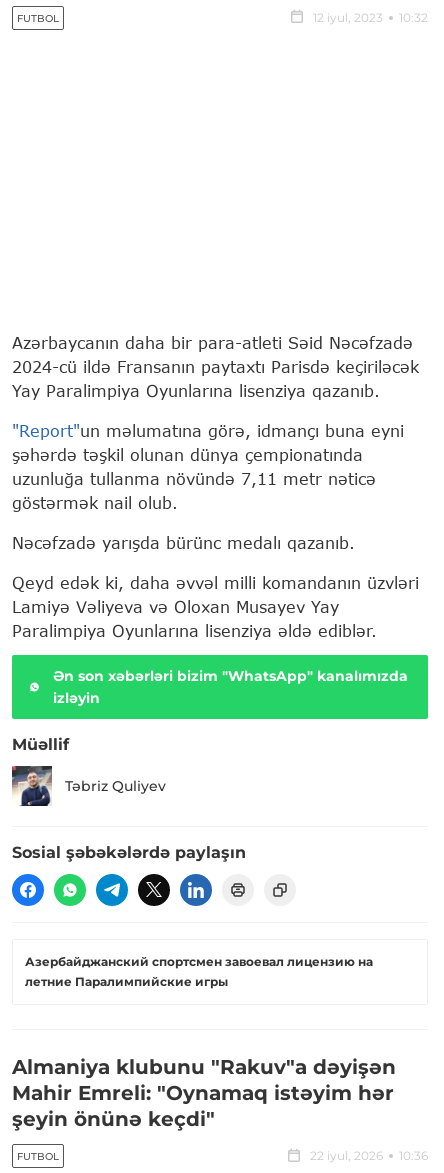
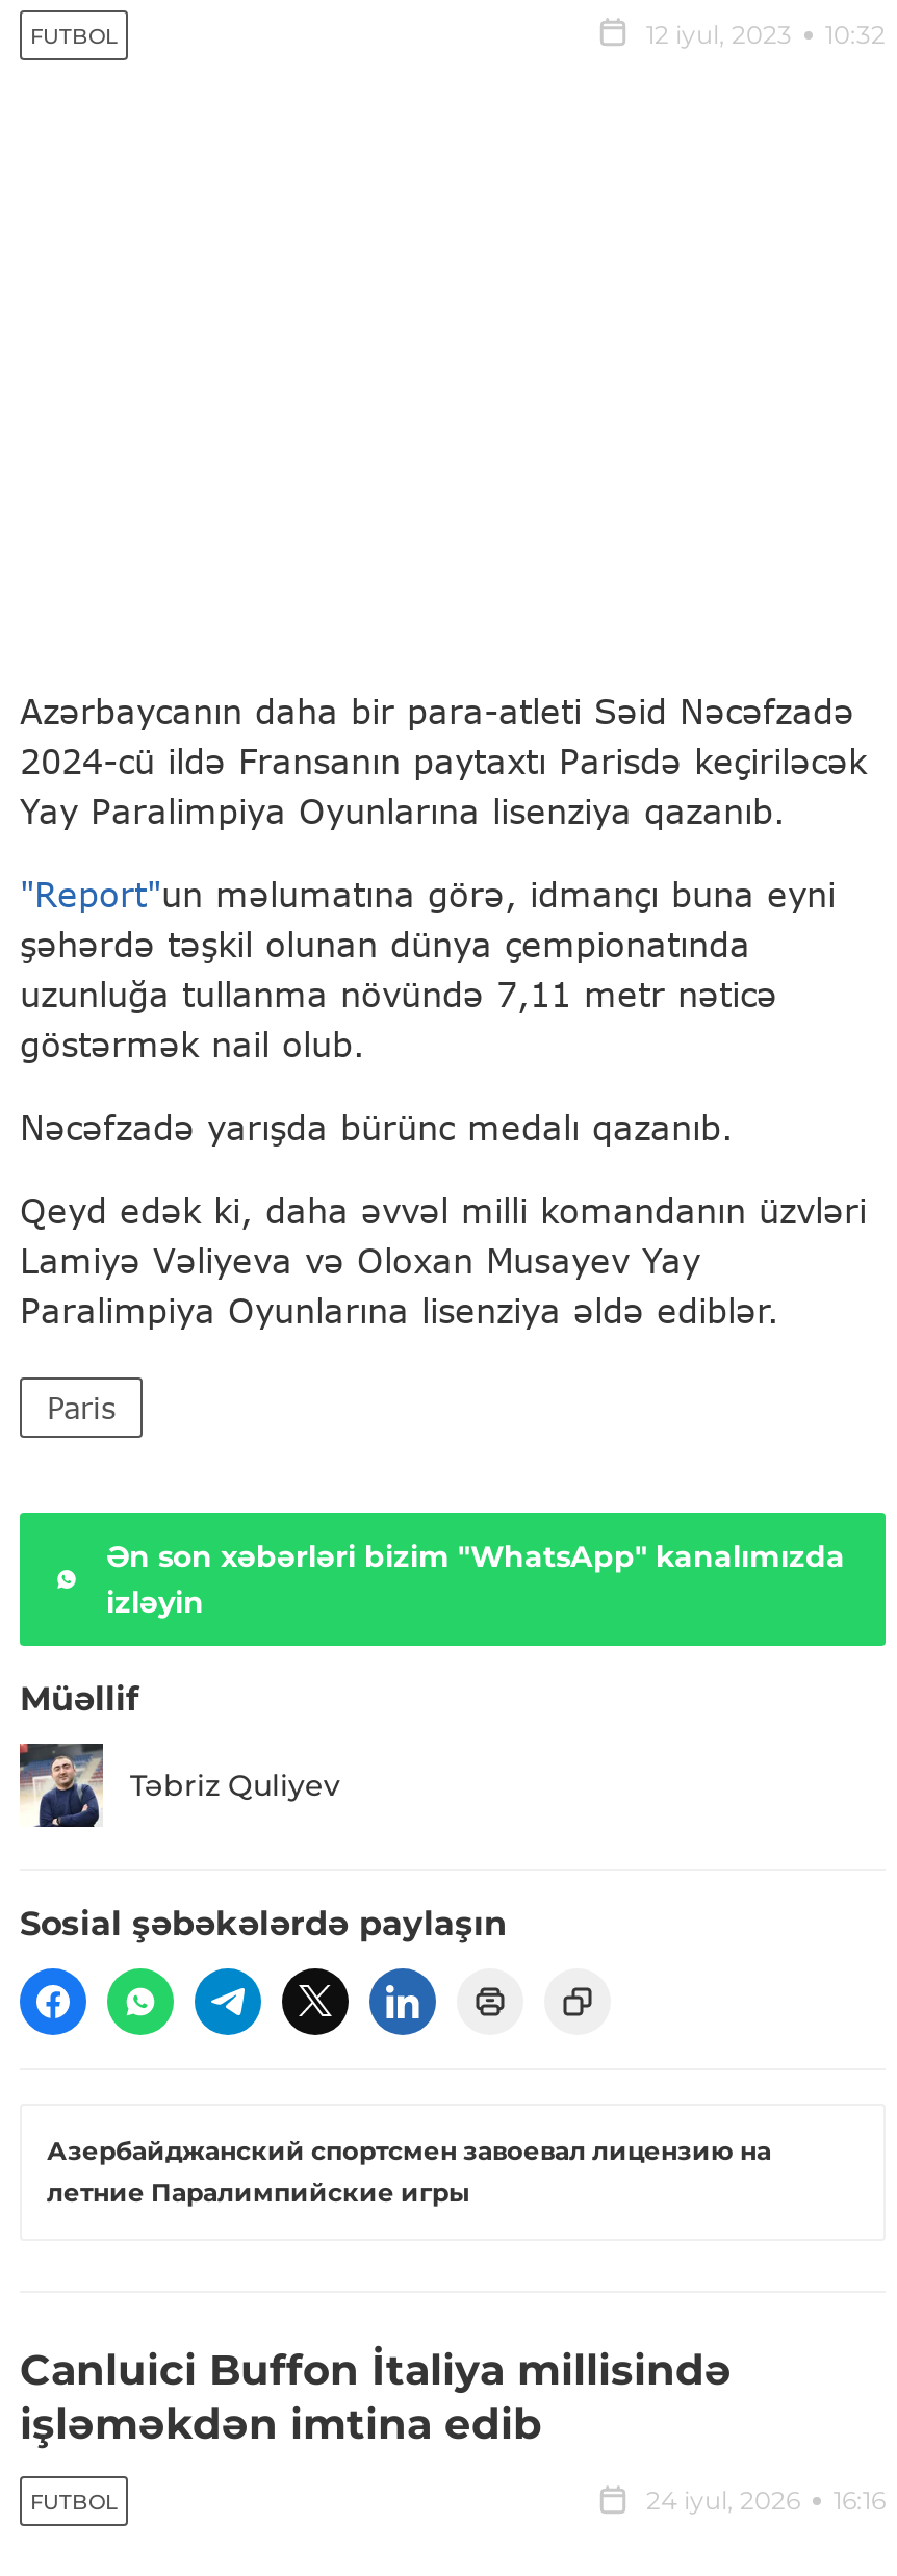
+ Paris

moved down: [image] | Ən son xəbərləri bizim "WhatsApp" kanalımızda | izləyin | Müəllif | Təbriz Quliyev | Sosial şəbəkələrdə paylaşın | Азербайджанский спортсмен завоевал лицензию на | летние Паралимпийские игры

- Almaniya klubunu "Rakuv"a dəyişən
- Mahir Emreli: "Oynamaq istəyim hər
- şeyin önünə keçdi"
+ Canluici Buffon İtaliya millisində
+ işləməkdən imtina edib

- 22 iyul, 2026
- 10:36
+ 24 iyul, 2026
+ 16:16
